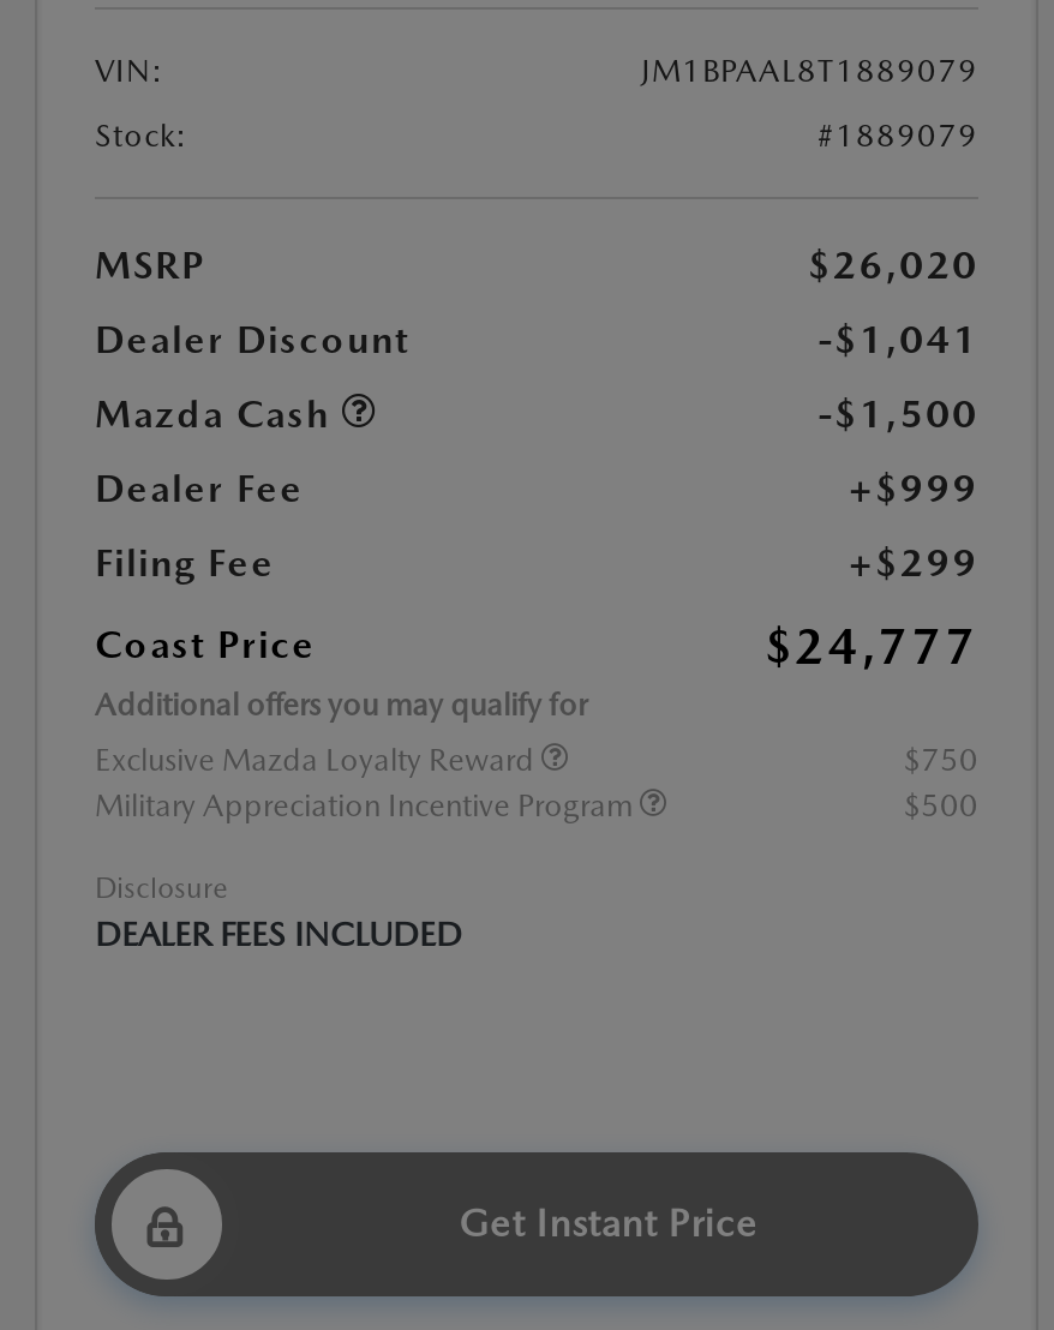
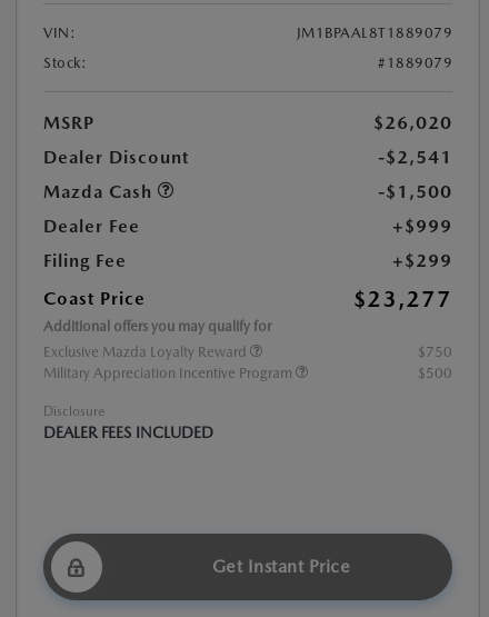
- -$1,041
+ -$2,541

- $24,777
+ $23,277
